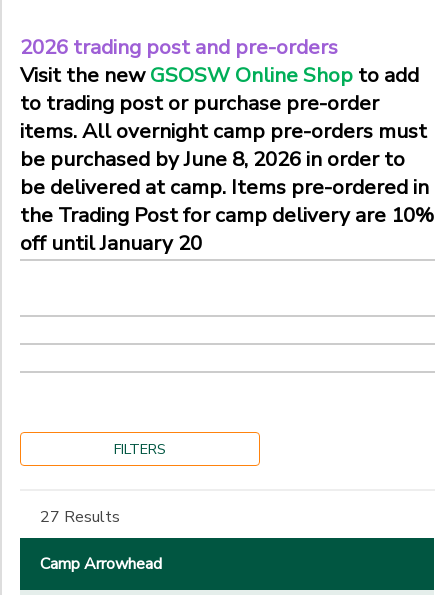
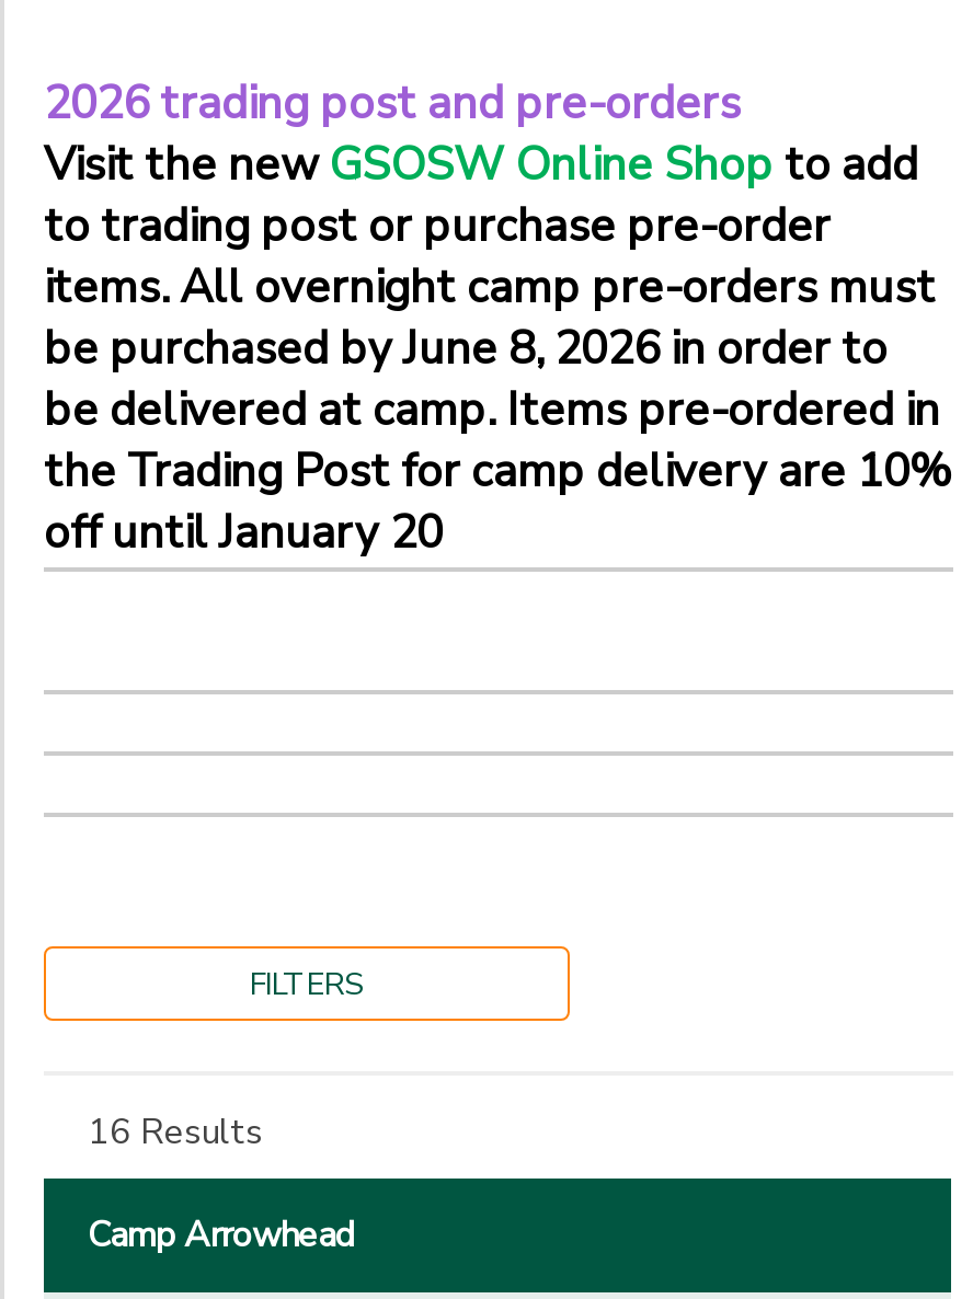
- 27 Results
+ 16 Results
